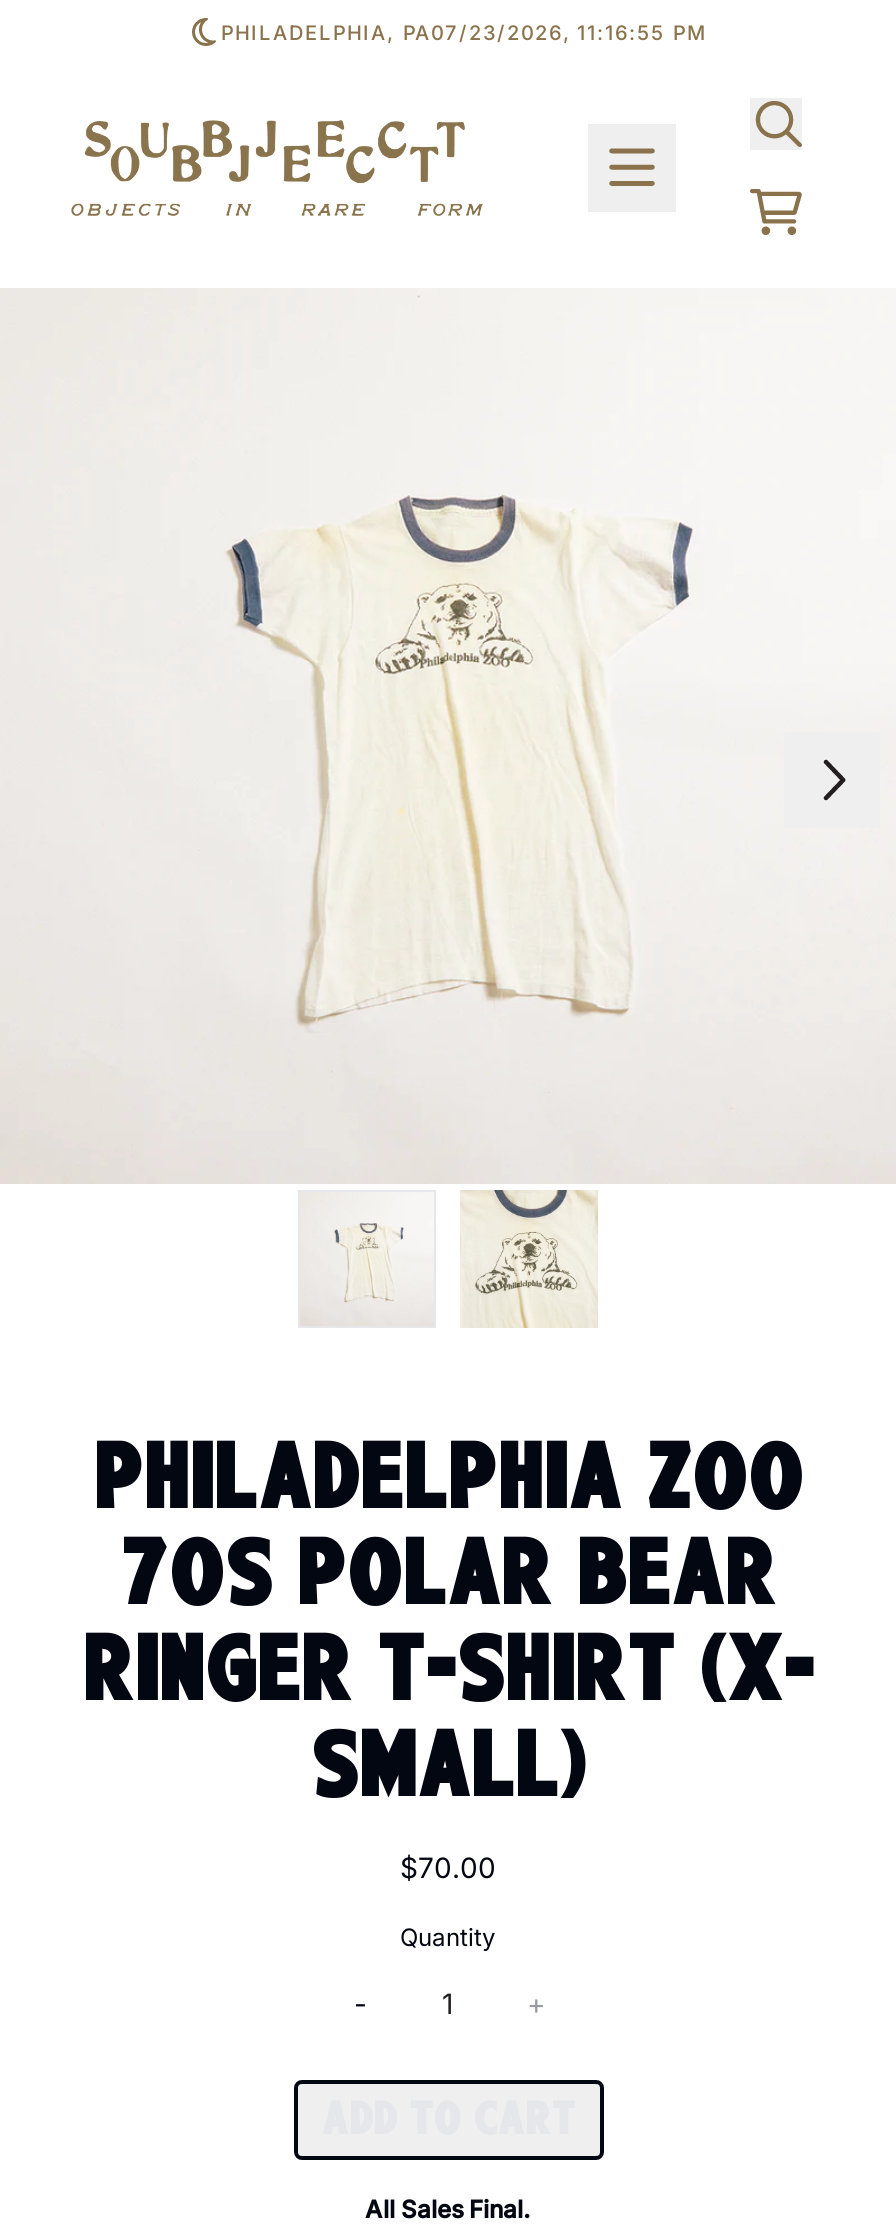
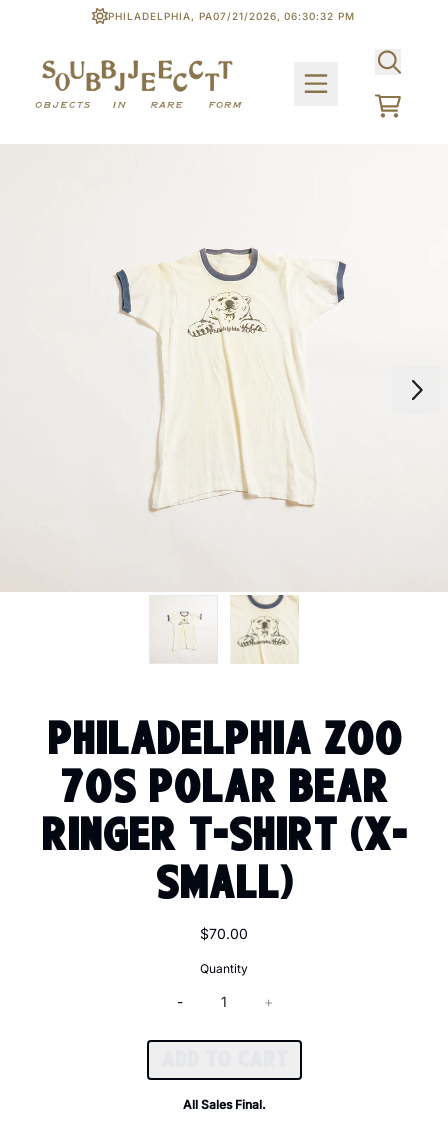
- PHILADELPHIA, PA07/23/2026, 11:16:55 PM
+ PHILADELPHIA, PA07/21/2026, 06:30:32 PM
